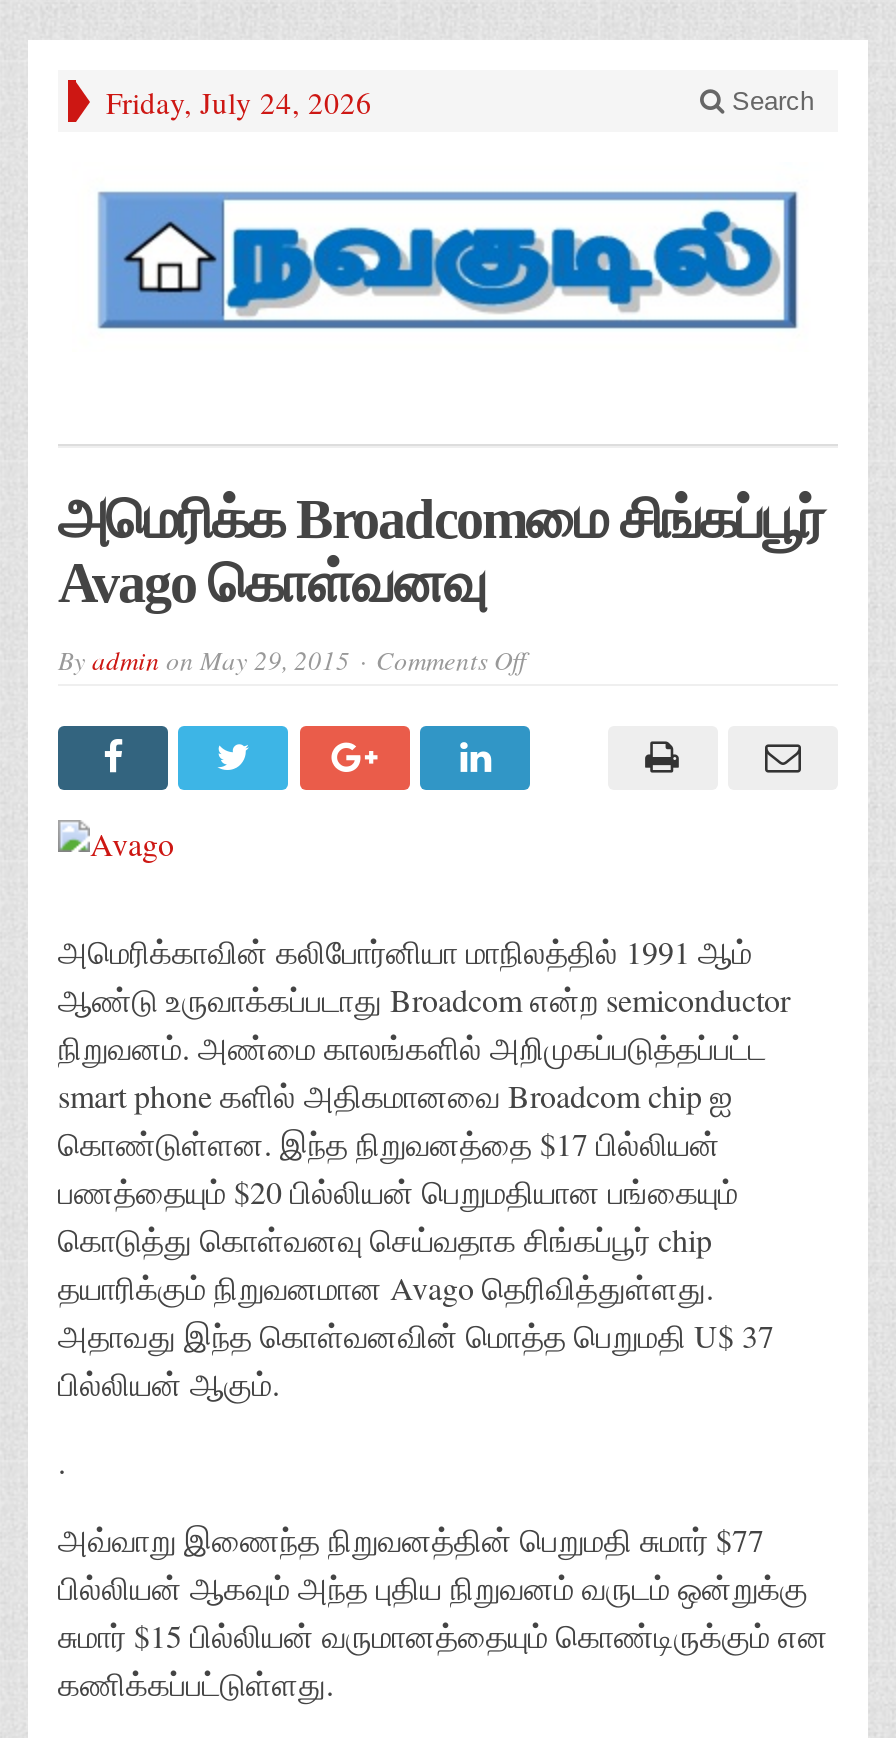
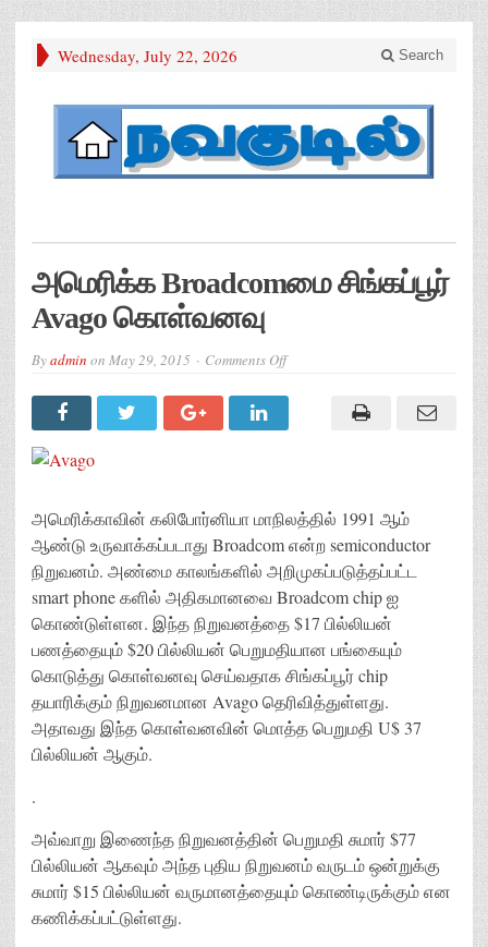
- Friday, July 24, 2026
+ Wednesday, July 22, 2026
